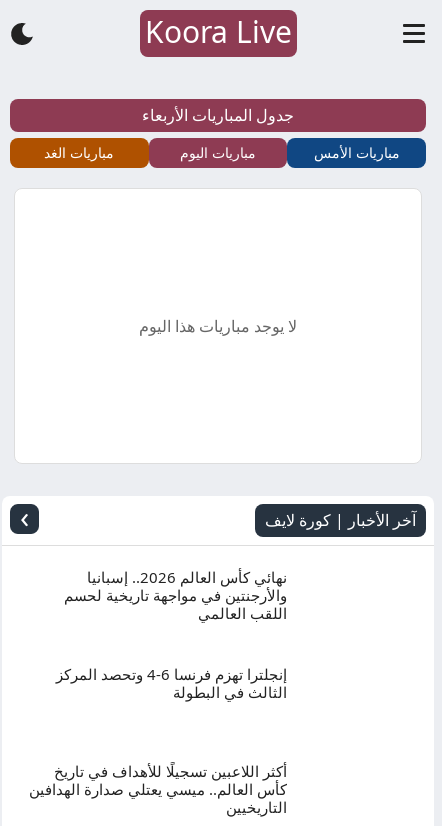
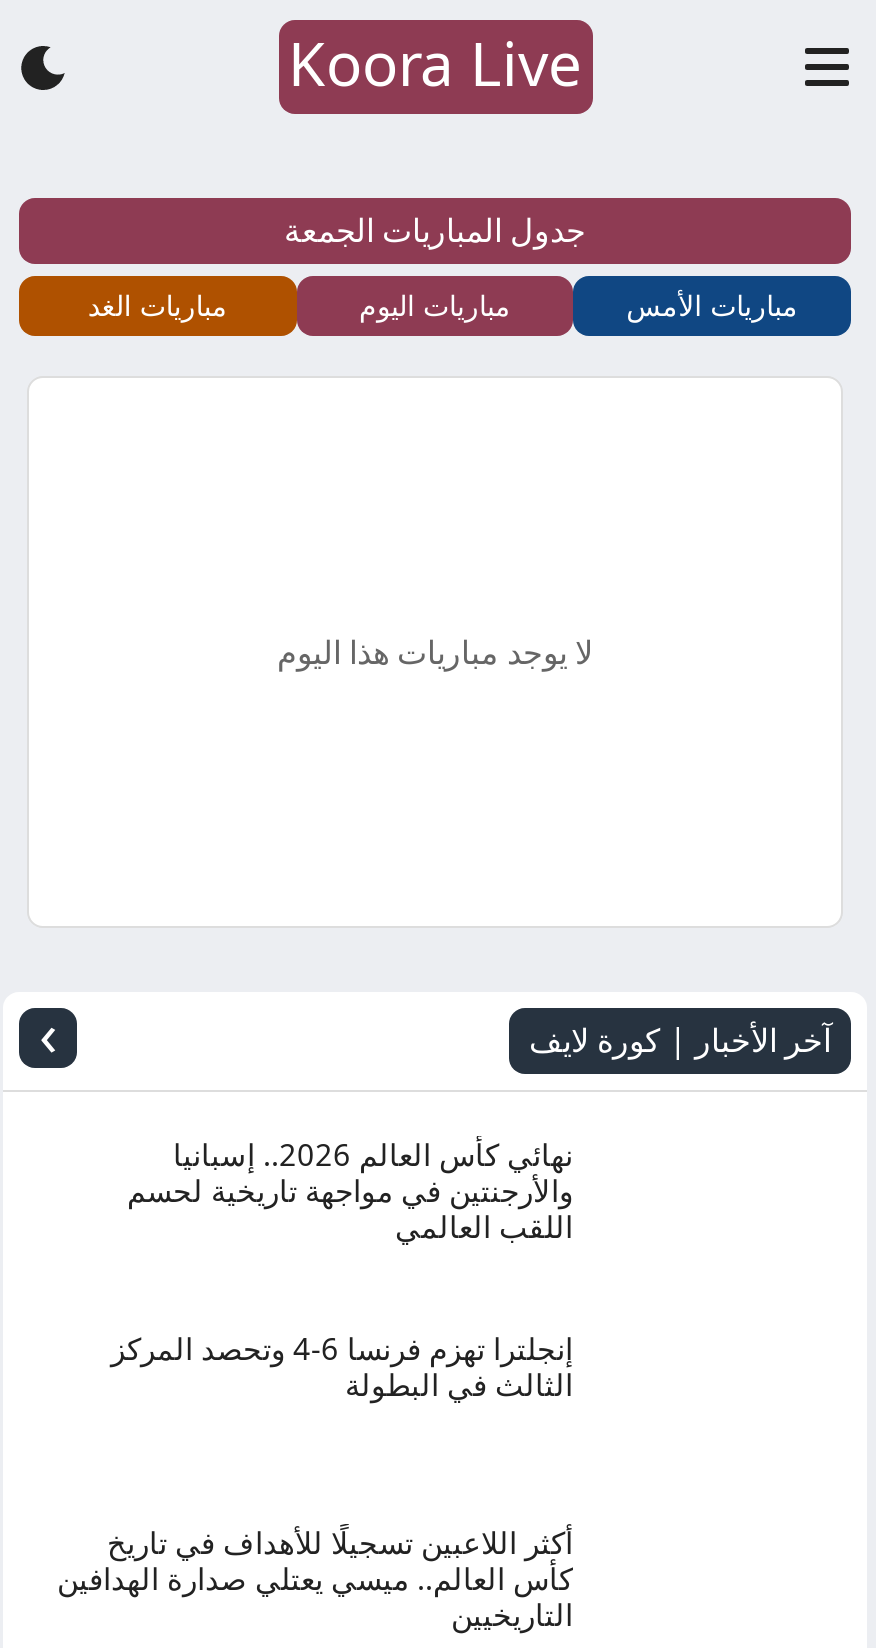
- جدول المباريات الأربعاء
+ جدول المباريات الجمعة
